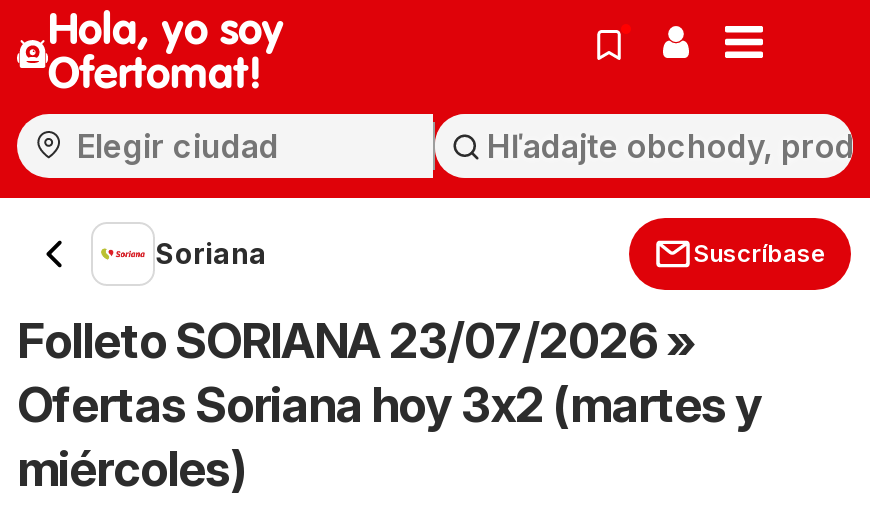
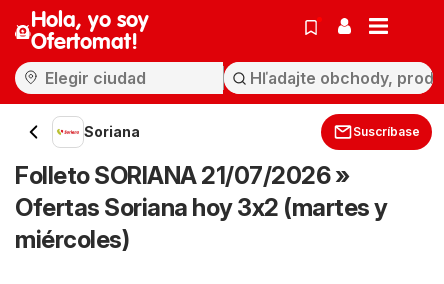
- Folleto SORIANA 23/07/2026 »
+ Folleto SORIANA 21/07/2026 »
